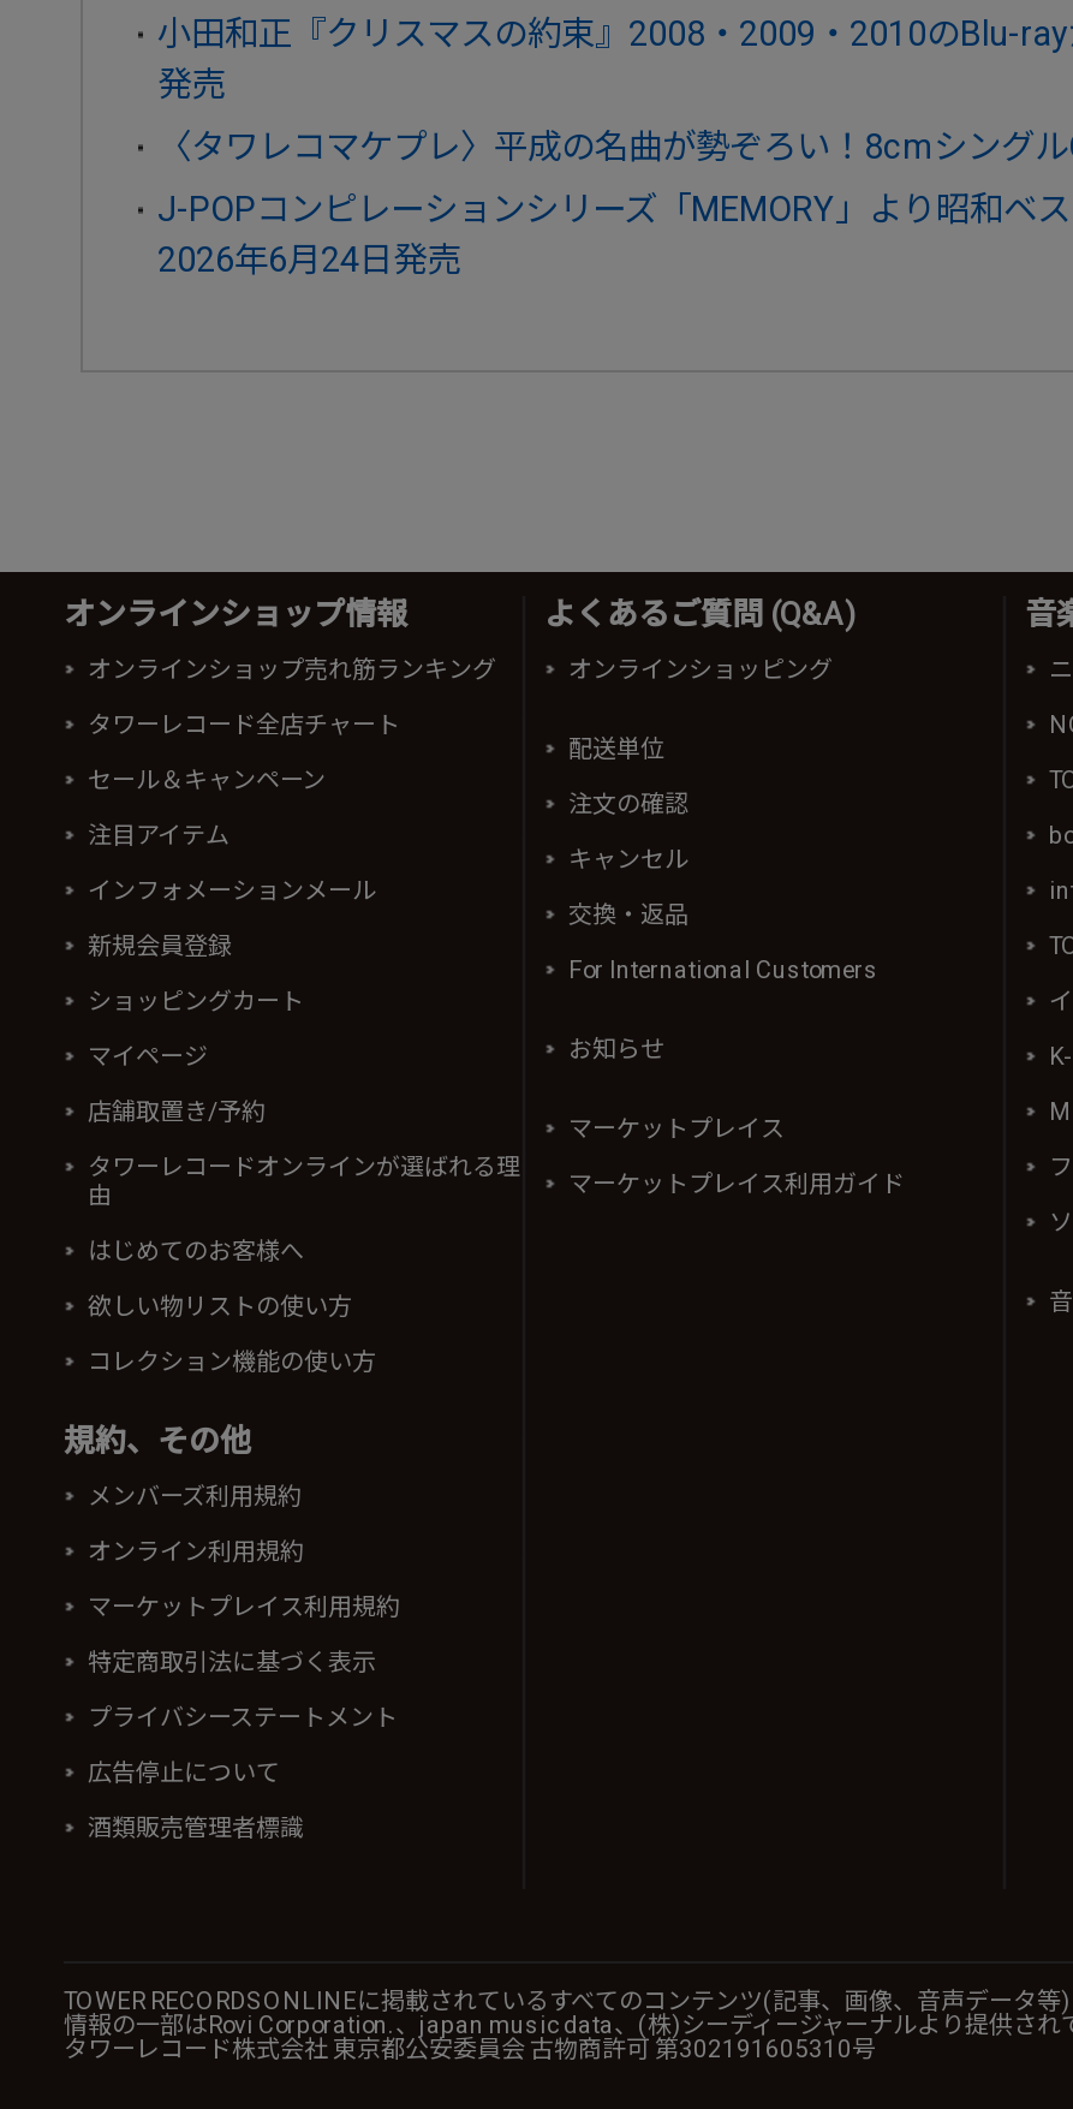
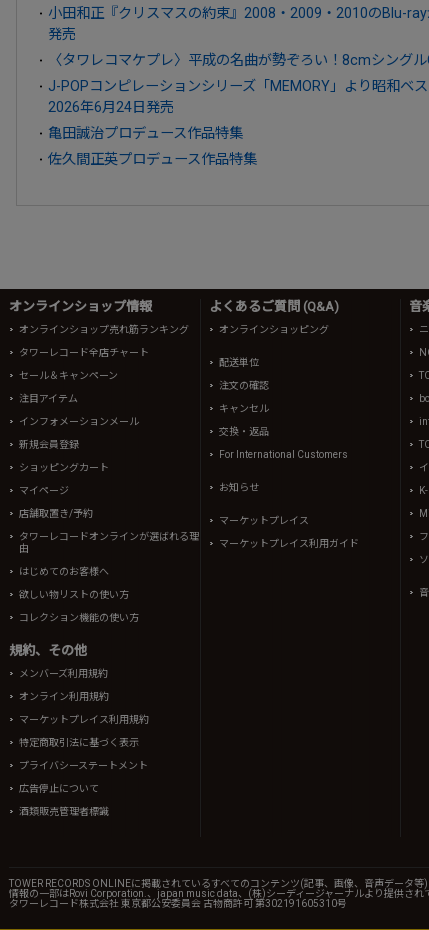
+ 亀田誠治プロデュース作品特集
+ 佐久間正英プロデュース作品特集
